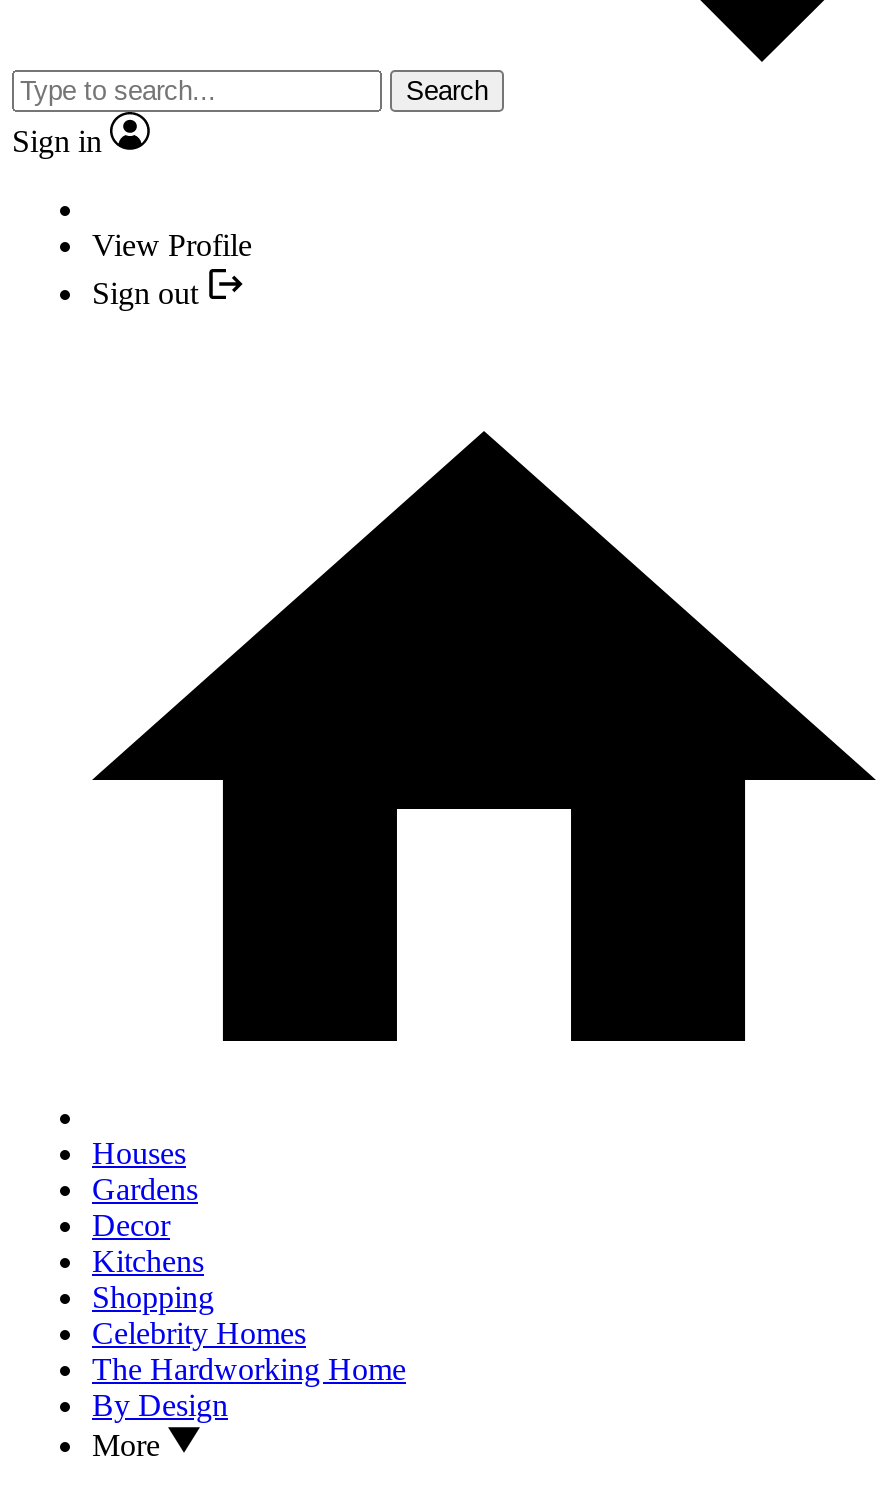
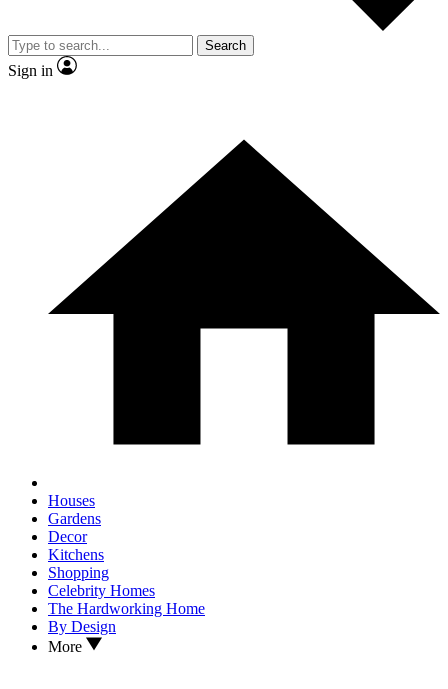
- View Profile
- Sign out
